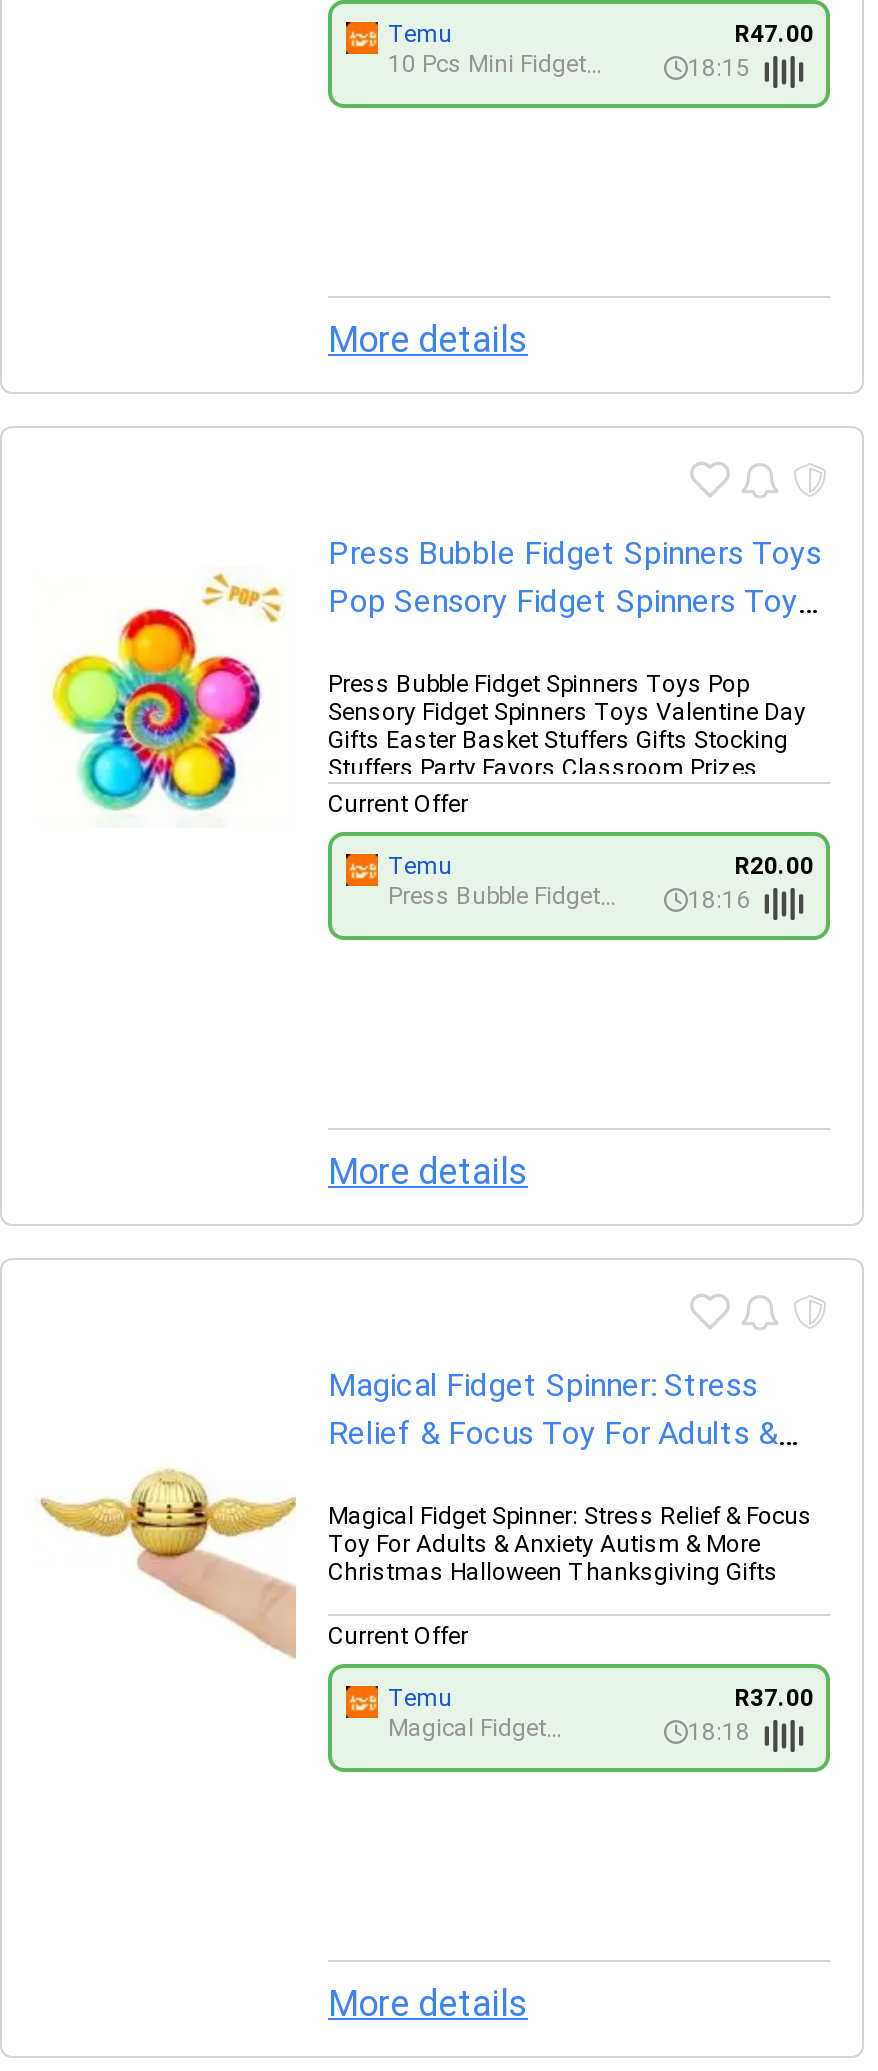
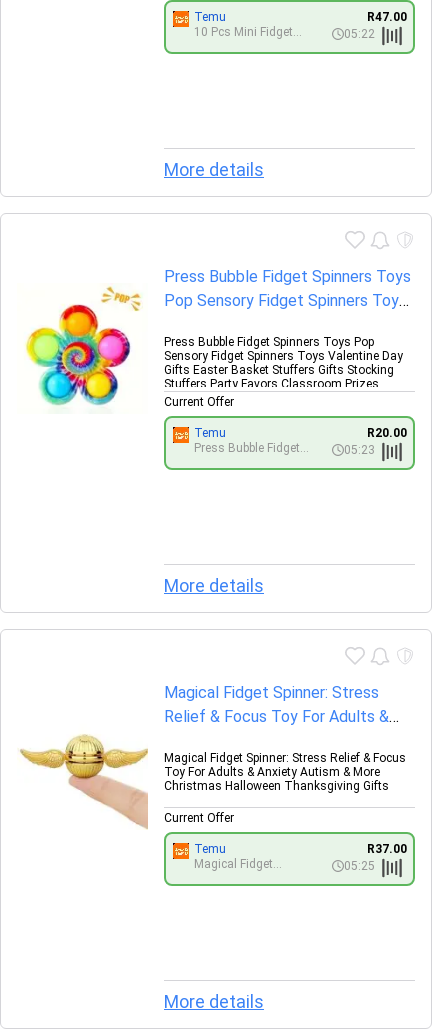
- 18:15
+ 05:22

- 18:16
+ 05:23

- 18:18
+ 05:25
